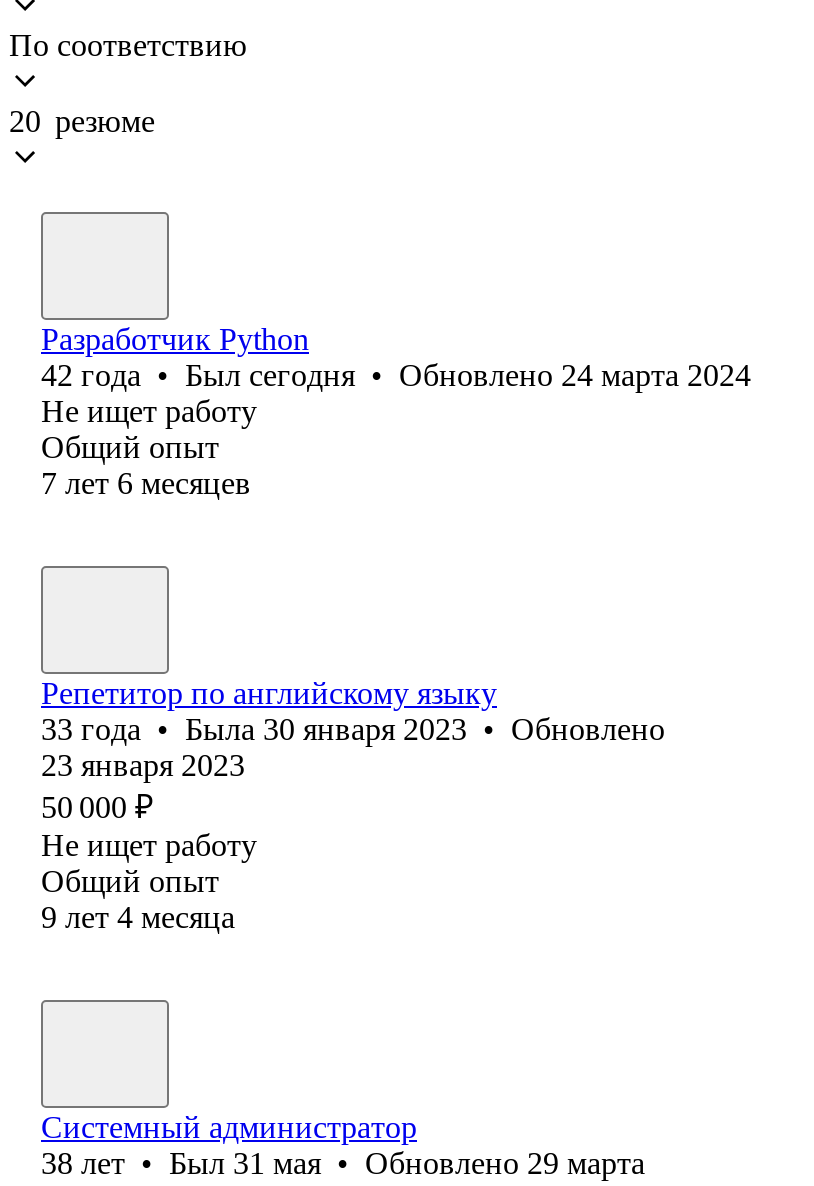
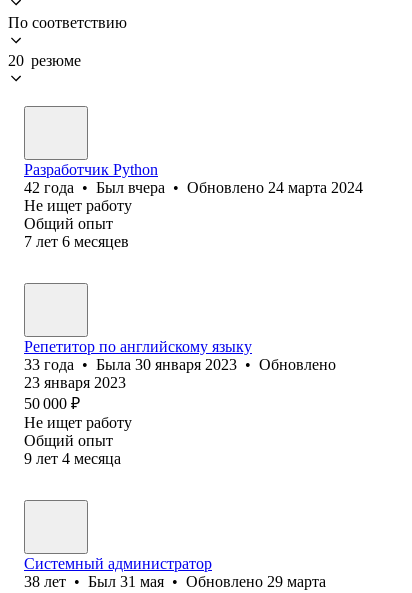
- 42 года • Был сегодня • Обновлено 24 марта 2024
+ 42 года • Был вчера • Обновлено 24 марта 2024
